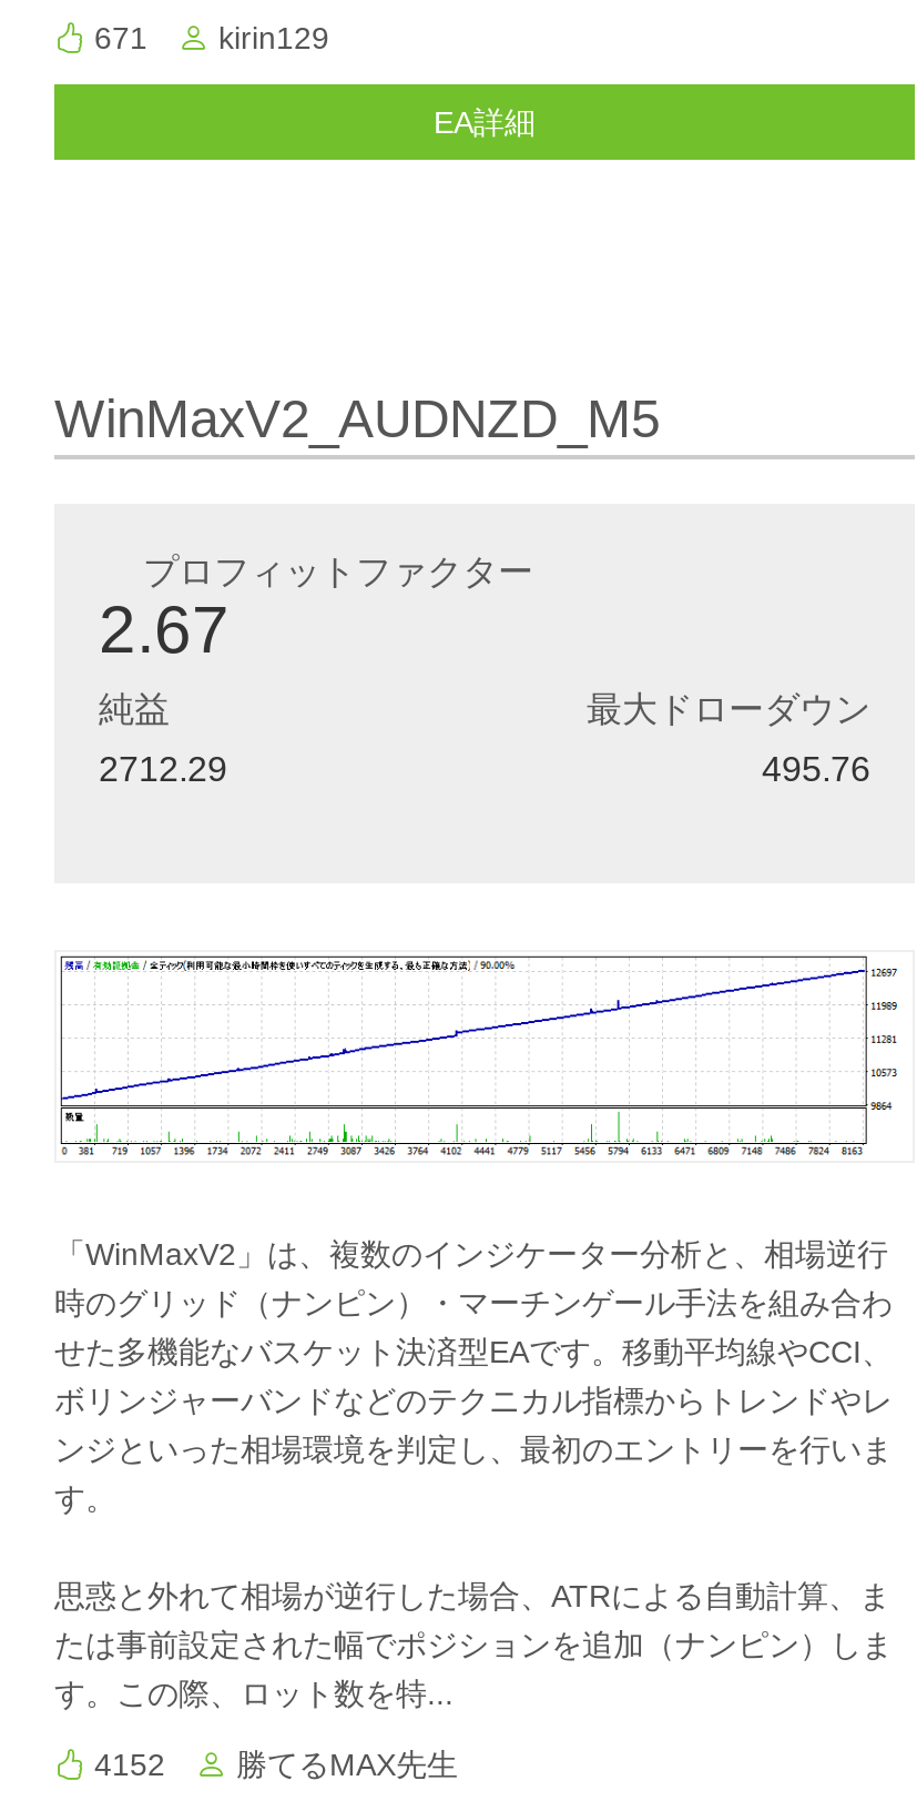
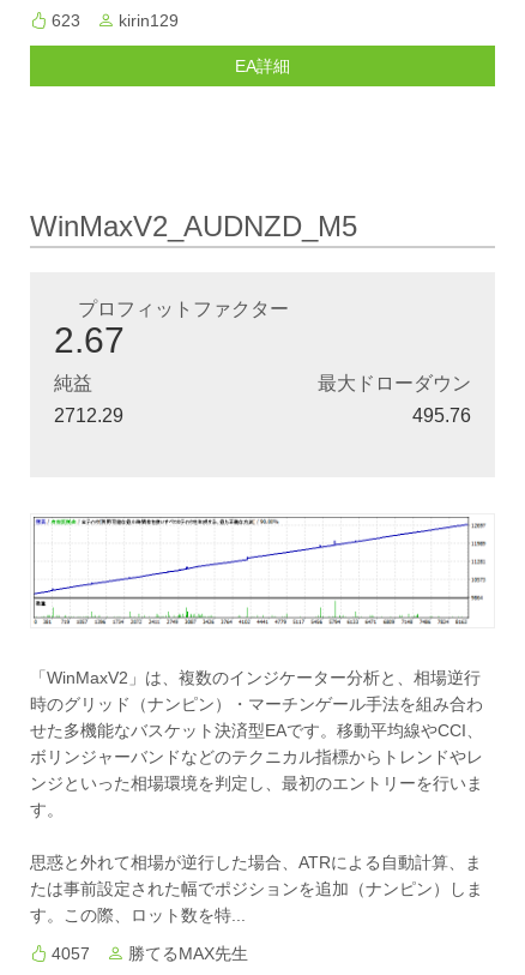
- 671 kirin129
+ 623 kirin129

- 4152 勝てるMAX先生
+ 4057 勝てるMAX先生
